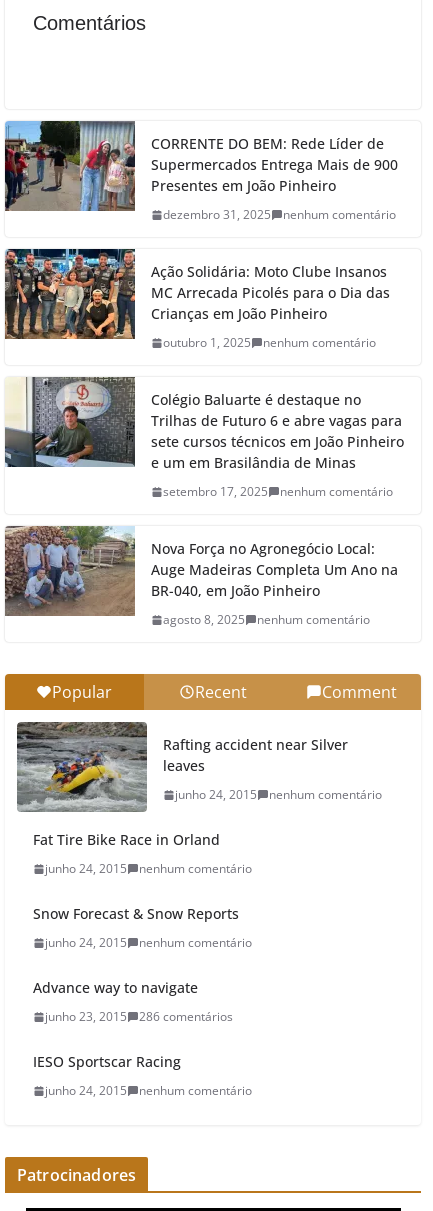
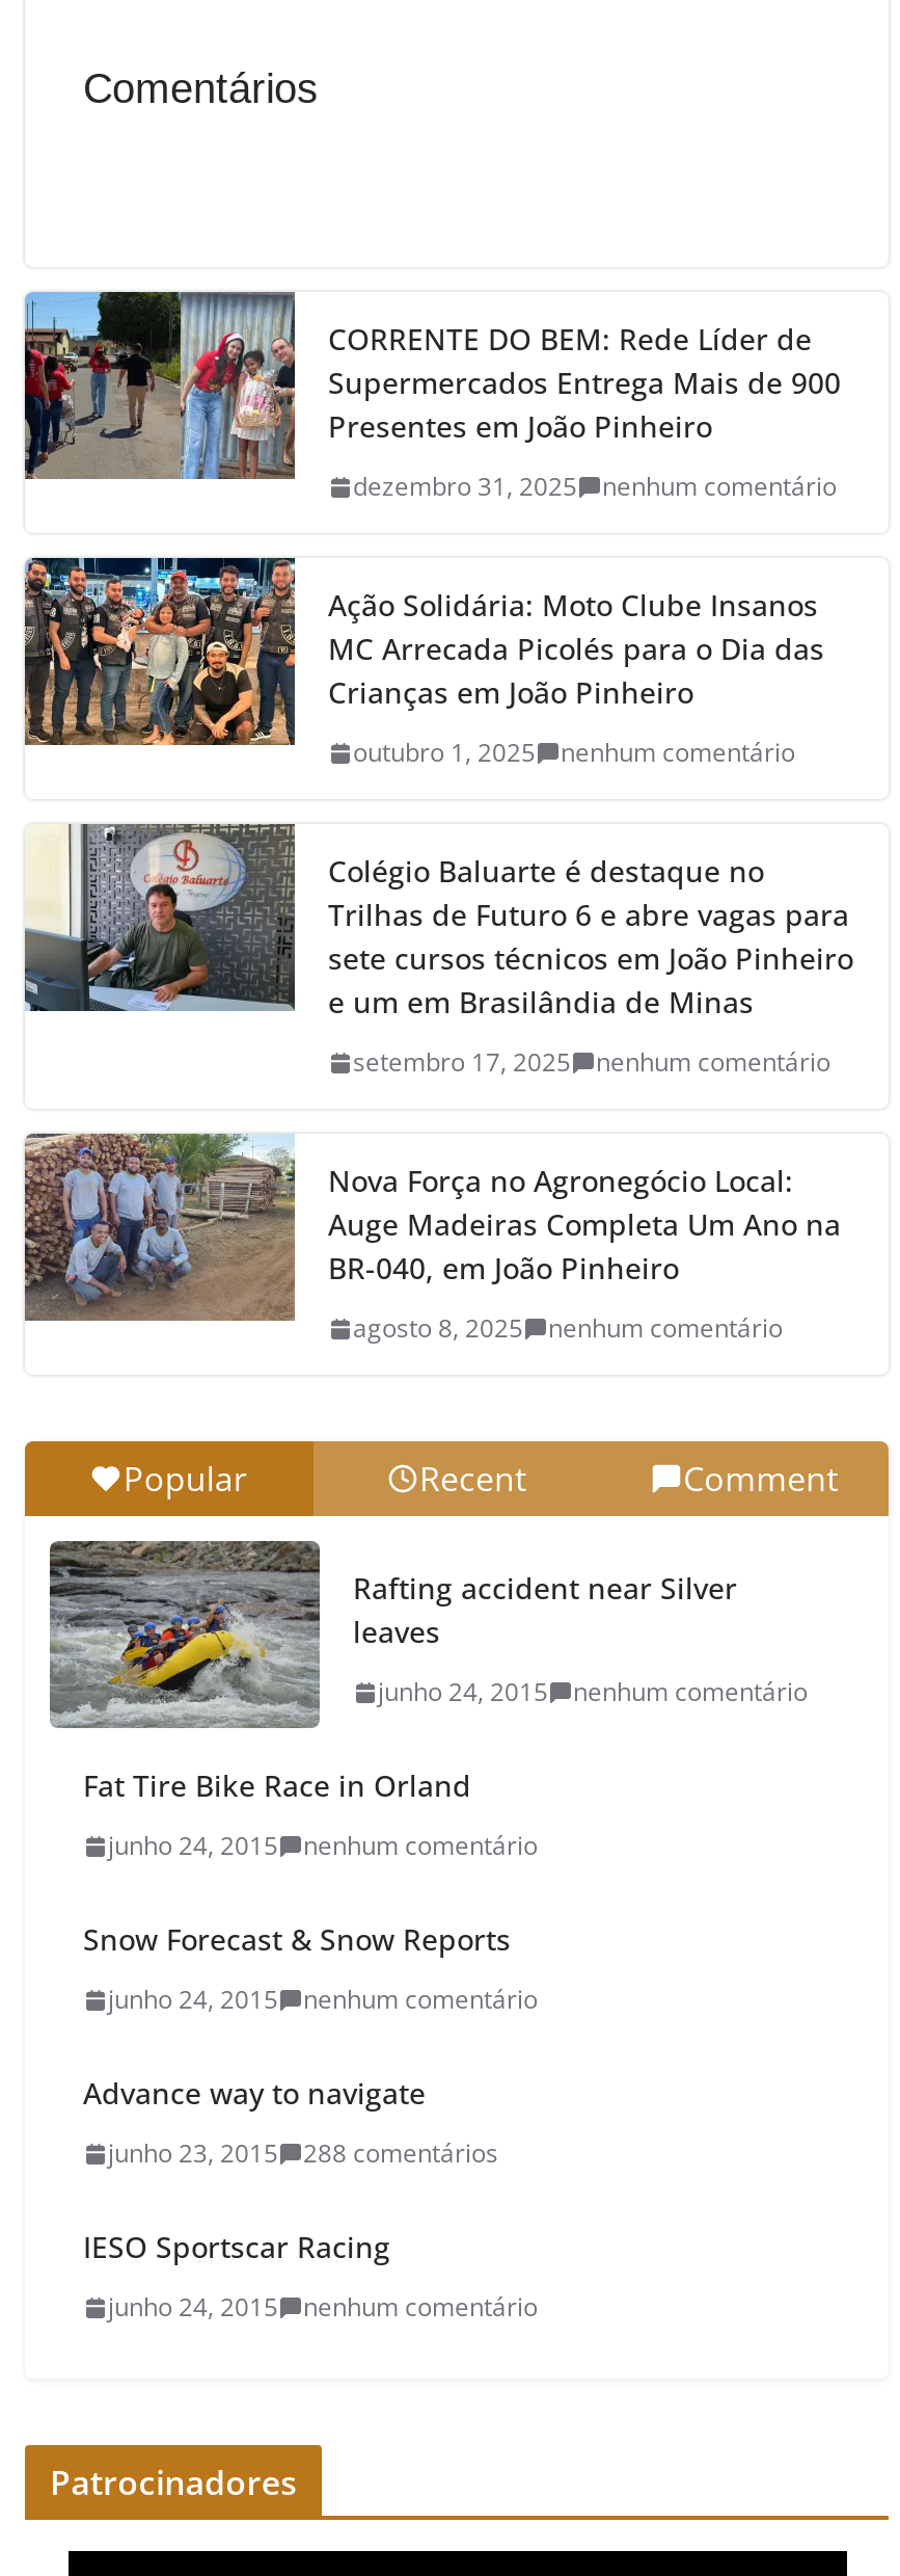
- junho 23, 2015 286 comentários
+ junho 23, 2015 288 comentários
